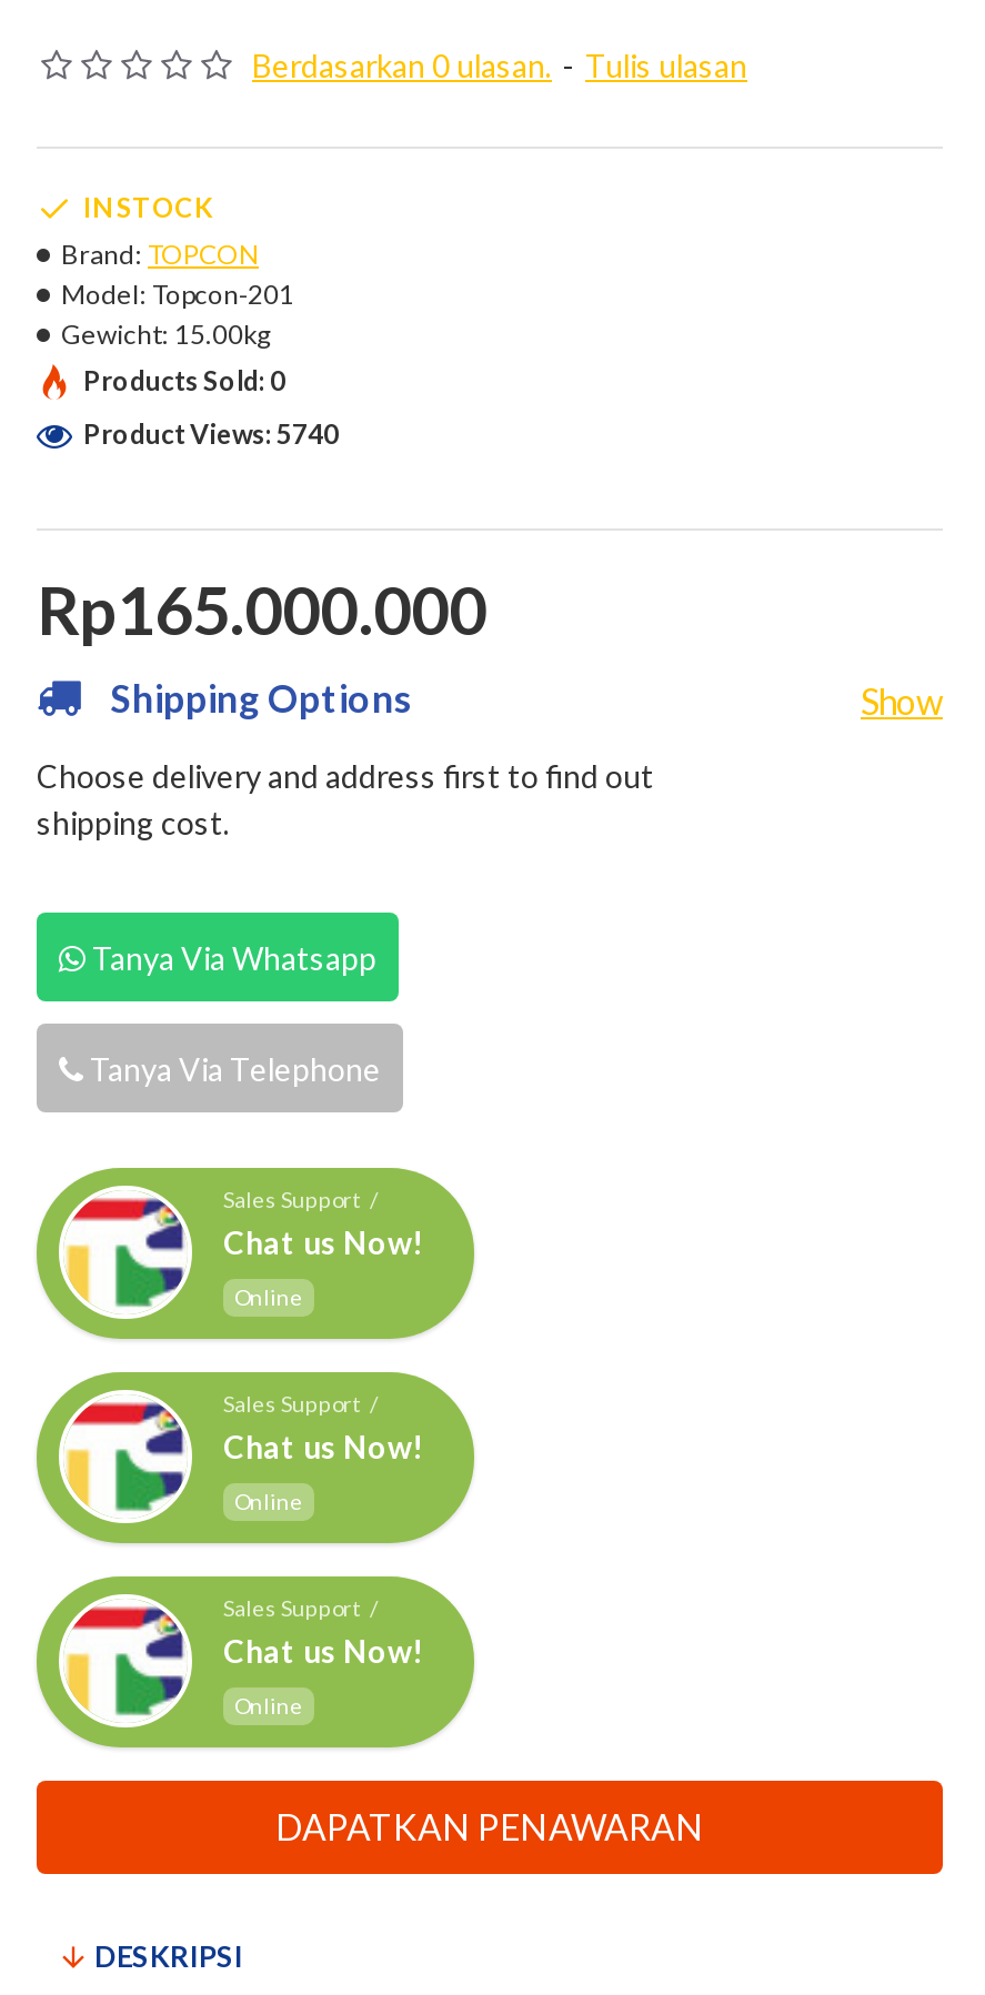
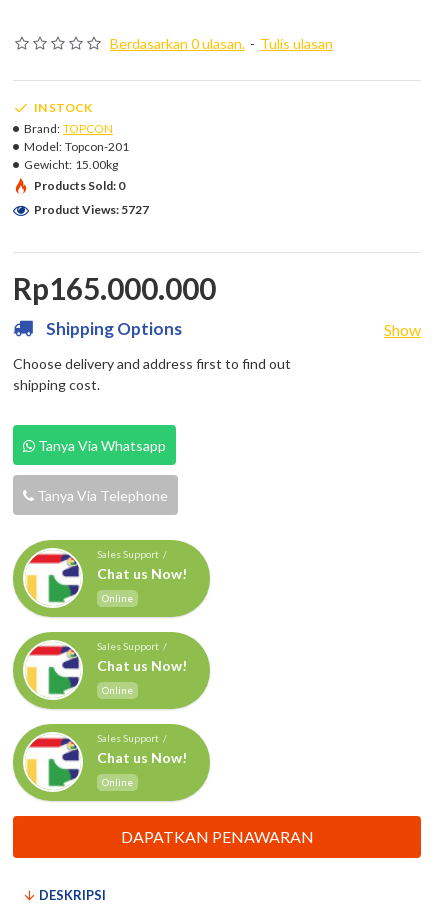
- Product Views: 5740
+ Product Views: 5727
